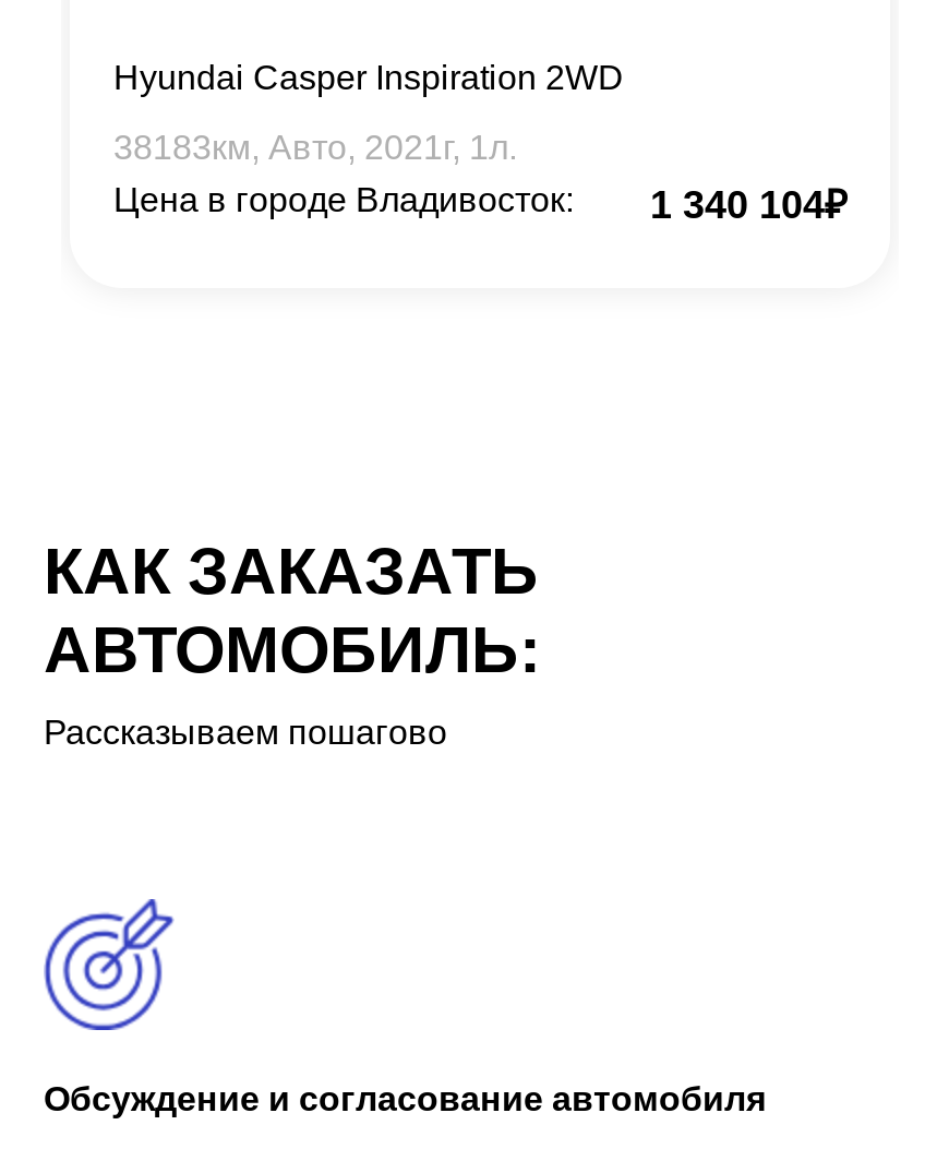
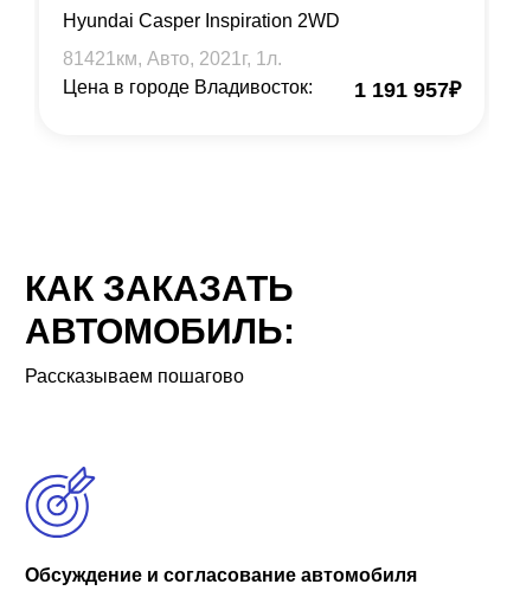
- 38183км, Авто, 2021г, 1л.
+ 81421км, Авто, 2021г, 1л.

- 1 340 104₽
+ 1 191 957₽
